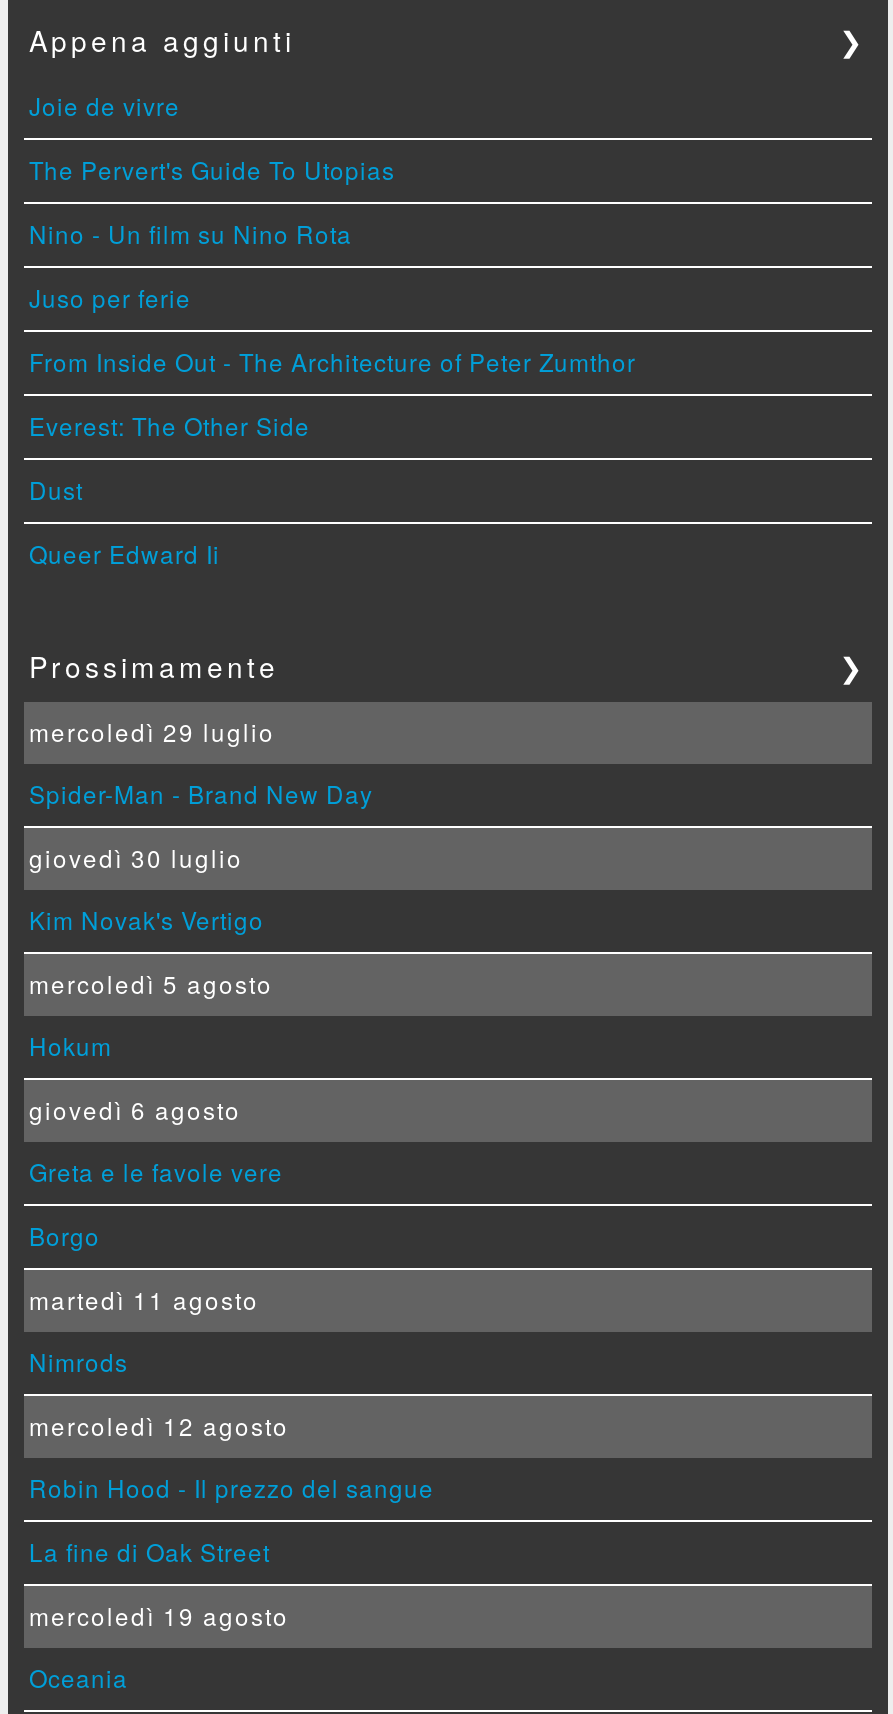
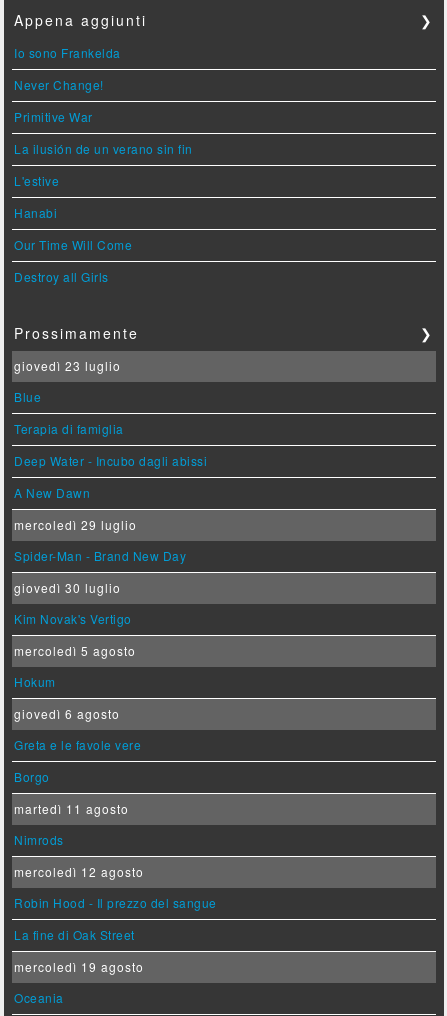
- Joie de vivre
+ Io sono Frankelda

- The Pervert's Guide To Utopias
+ Never Change!

- Nino - Un film su Nino Rota
+ Primitive War

- Juso per ferie
+ La ilusión de un verano sin fin

- From Inside Out - The Architecture of Peter Zumthor
+ L'estive

- Everest: The Other Side
+ Hanabi

- Dust
+ Our Time Will Come

- Queer Edward Ii
+ Destroy all Girls

+ giovedì 23 luglio
+ Blue
+ Terapia di famiglia
+ Deep Water - Incubo dagli abissi
+ A New Dawn
